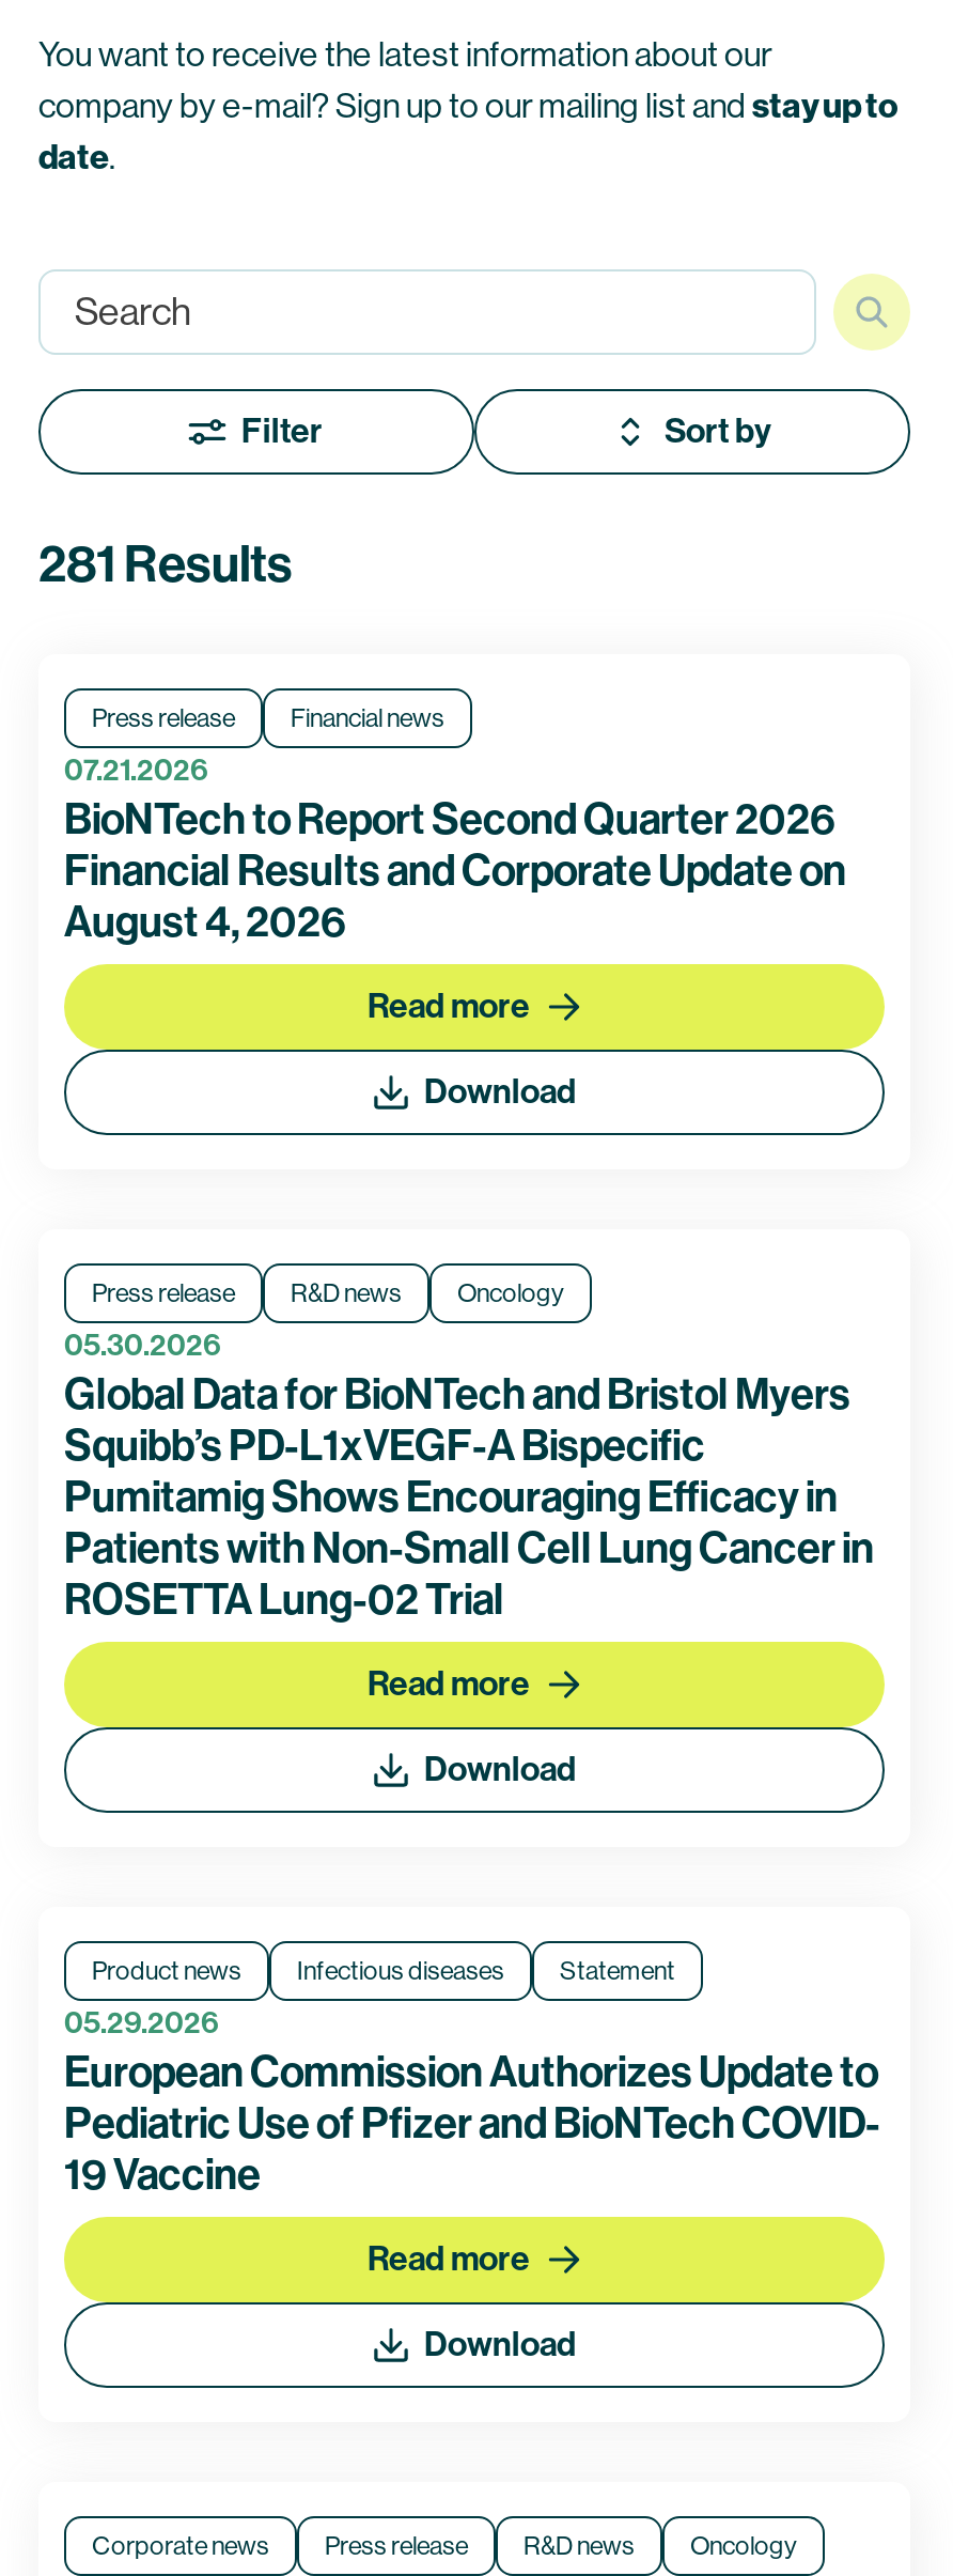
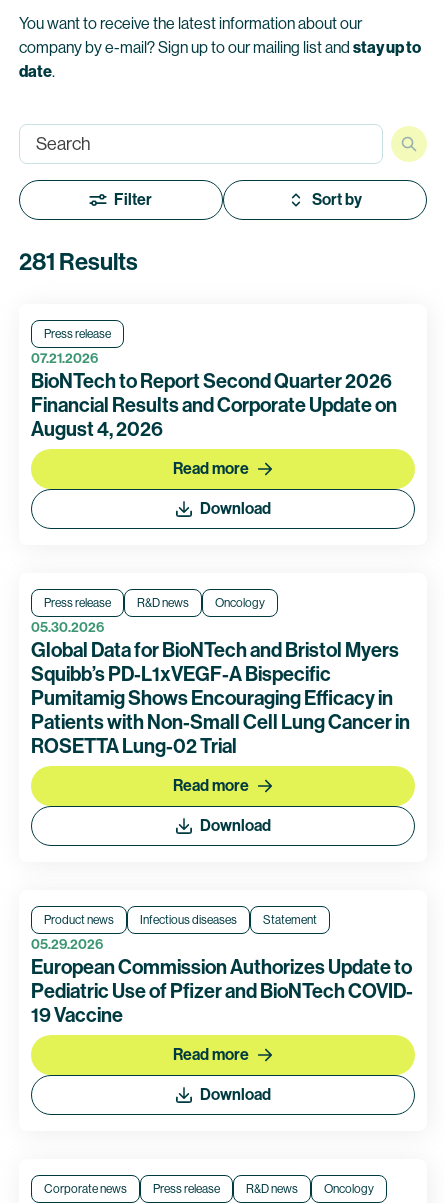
- Financial news
